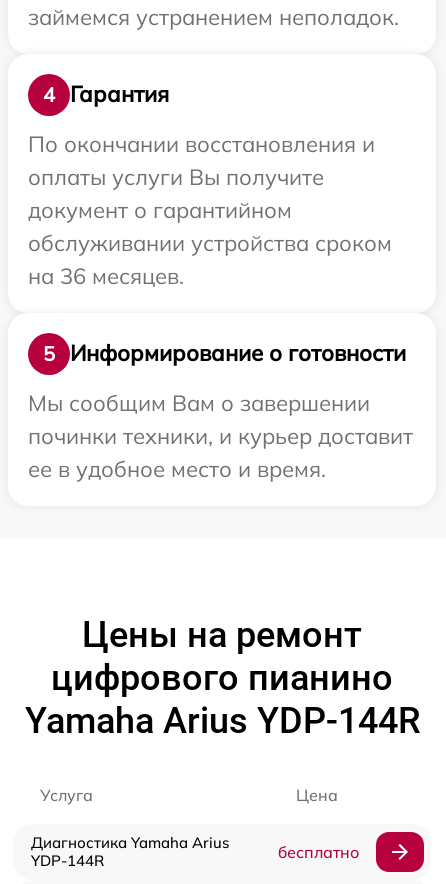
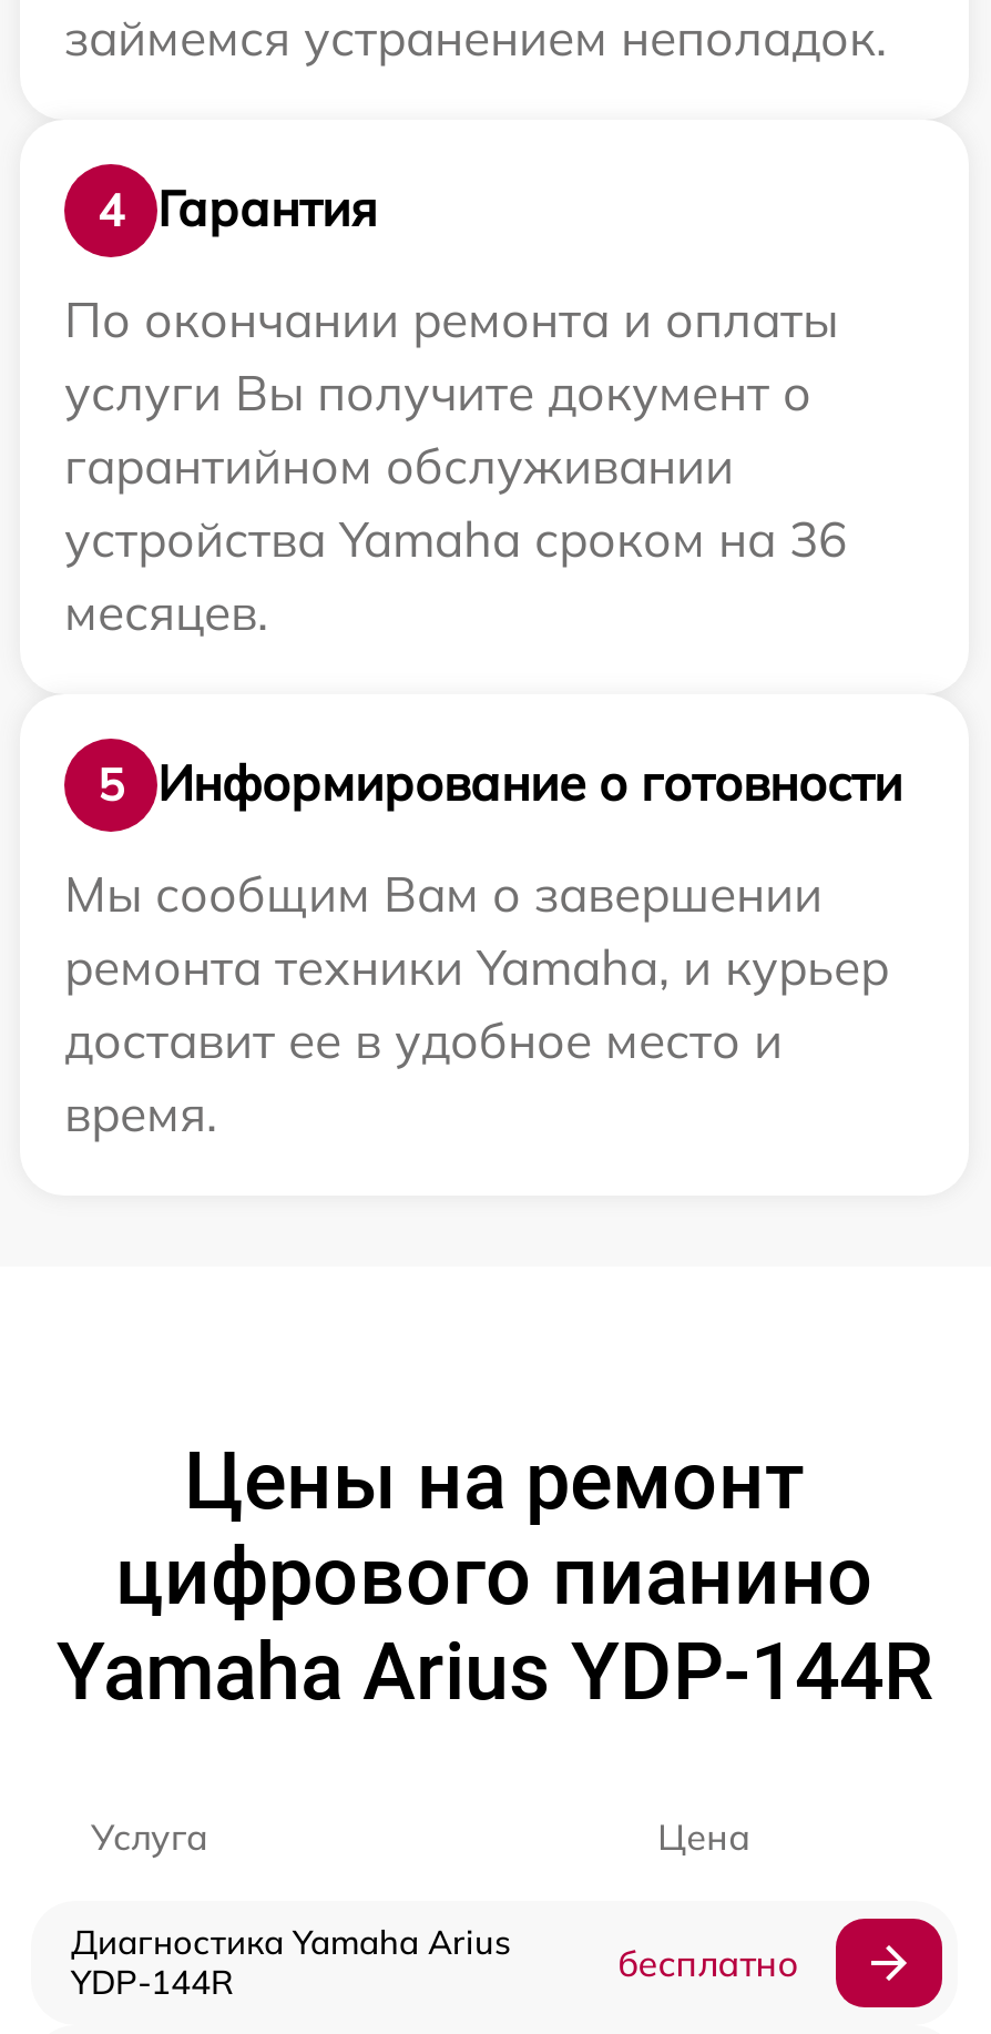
- По окончании восстановления и
- оплаты услуги Вы получите
- документ о гарантийном
- обслуживании устройства сроком
- на 36 месяцев.
+ По окончании ремонта и оплаты
+ услуги Вы получите документ о
+ гарантийном обслуживании
+ устройства Yamaha сроком на 36
+ месяцев.

- починки техники, и курьер доставит
- ее в удобное место и время.
+ ремонта техники Yamaha, и курьер
+ доставит ее в удобное место и
+ время.
